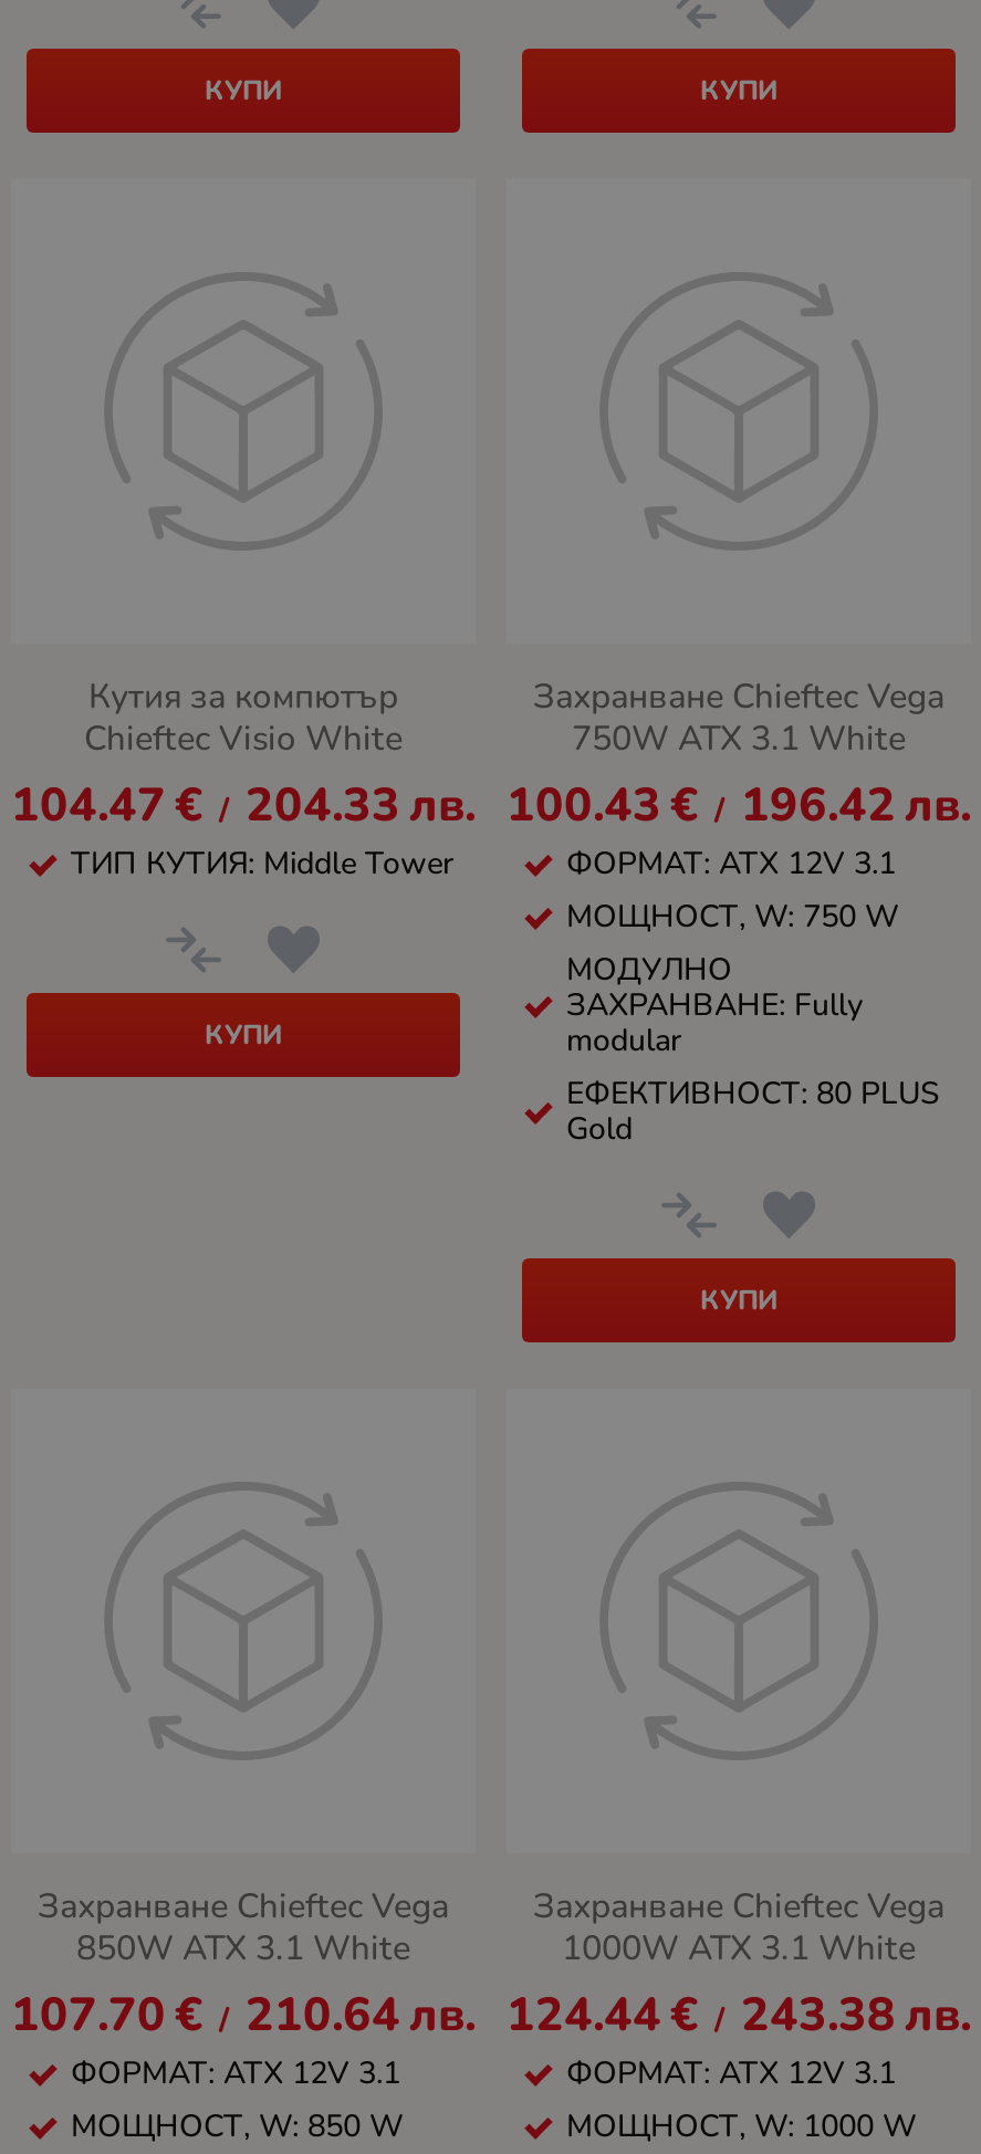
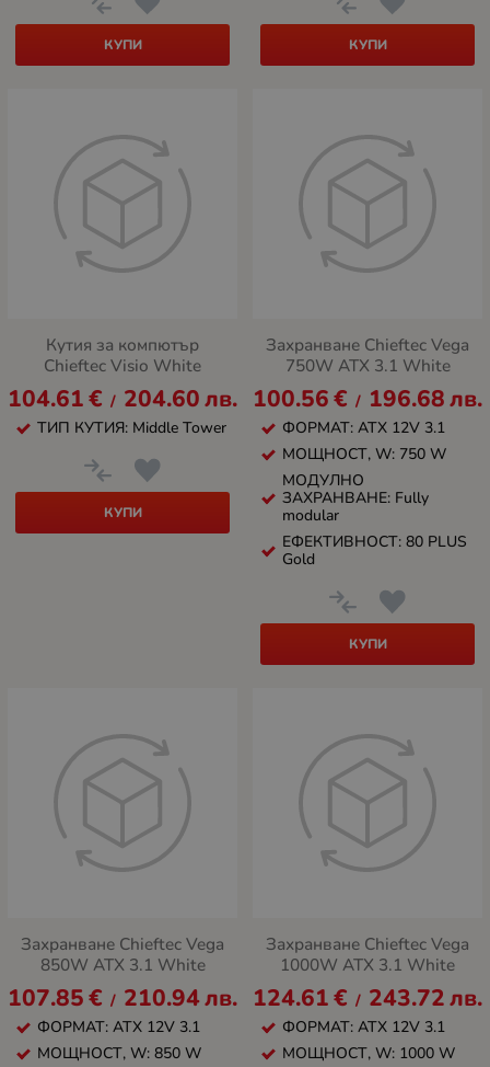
- 104.47 € / 204.33 лв.
+ 104.61 € / 204.60 лв.

- 100.43 € / 196.42 лв.
+ 100.56 € / 196.68 лв.

- 107.70 € / 210.64 лв.
+ 107.85 € / 210.94 лв.

- 124.44 € / 243.38 лв.
+ 124.61 € / 243.72 лв.
